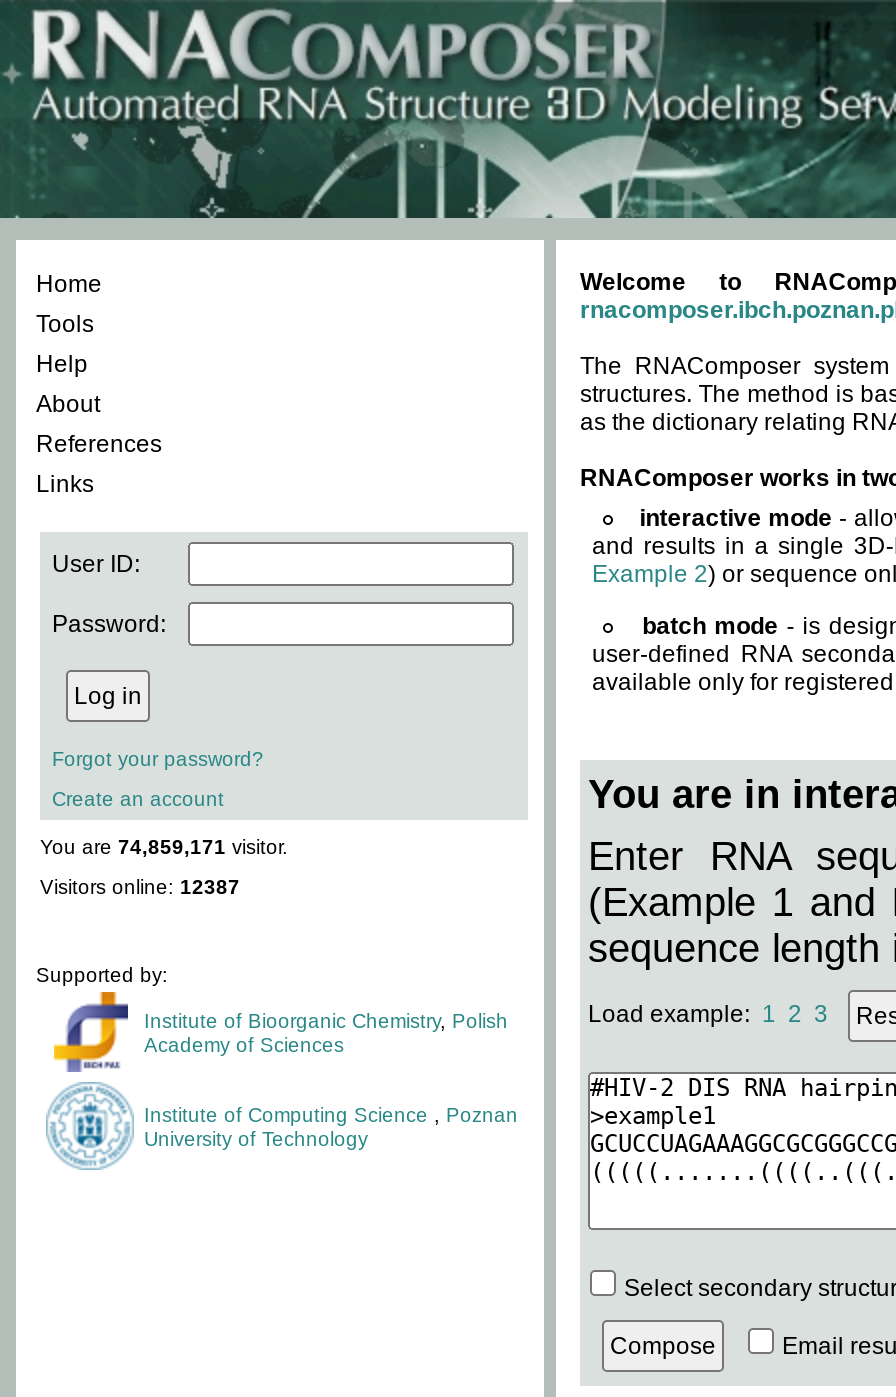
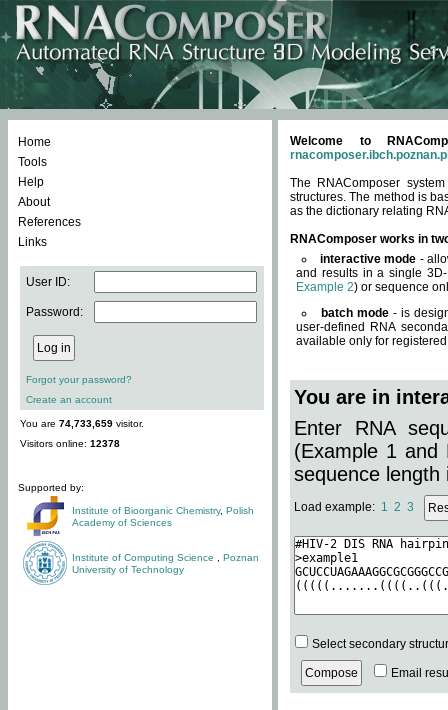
- You are 74,859,171 visitor.
+ You are 74,733,659 visitor.

- Visitors online: 12387
+ Visitors online: 12378
